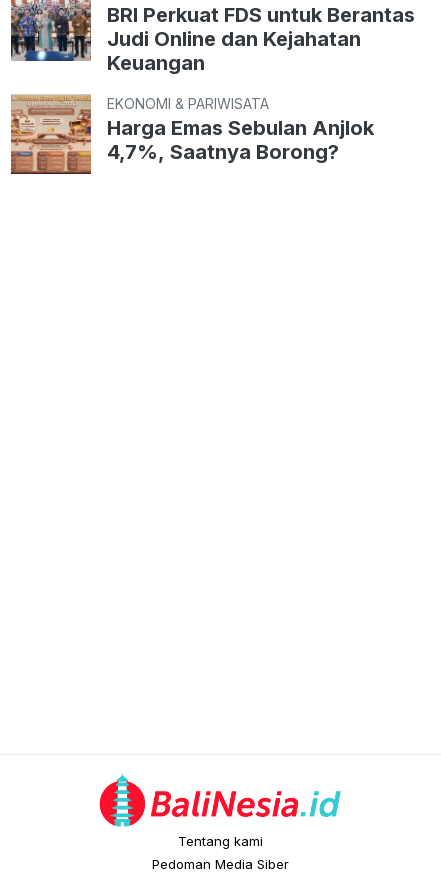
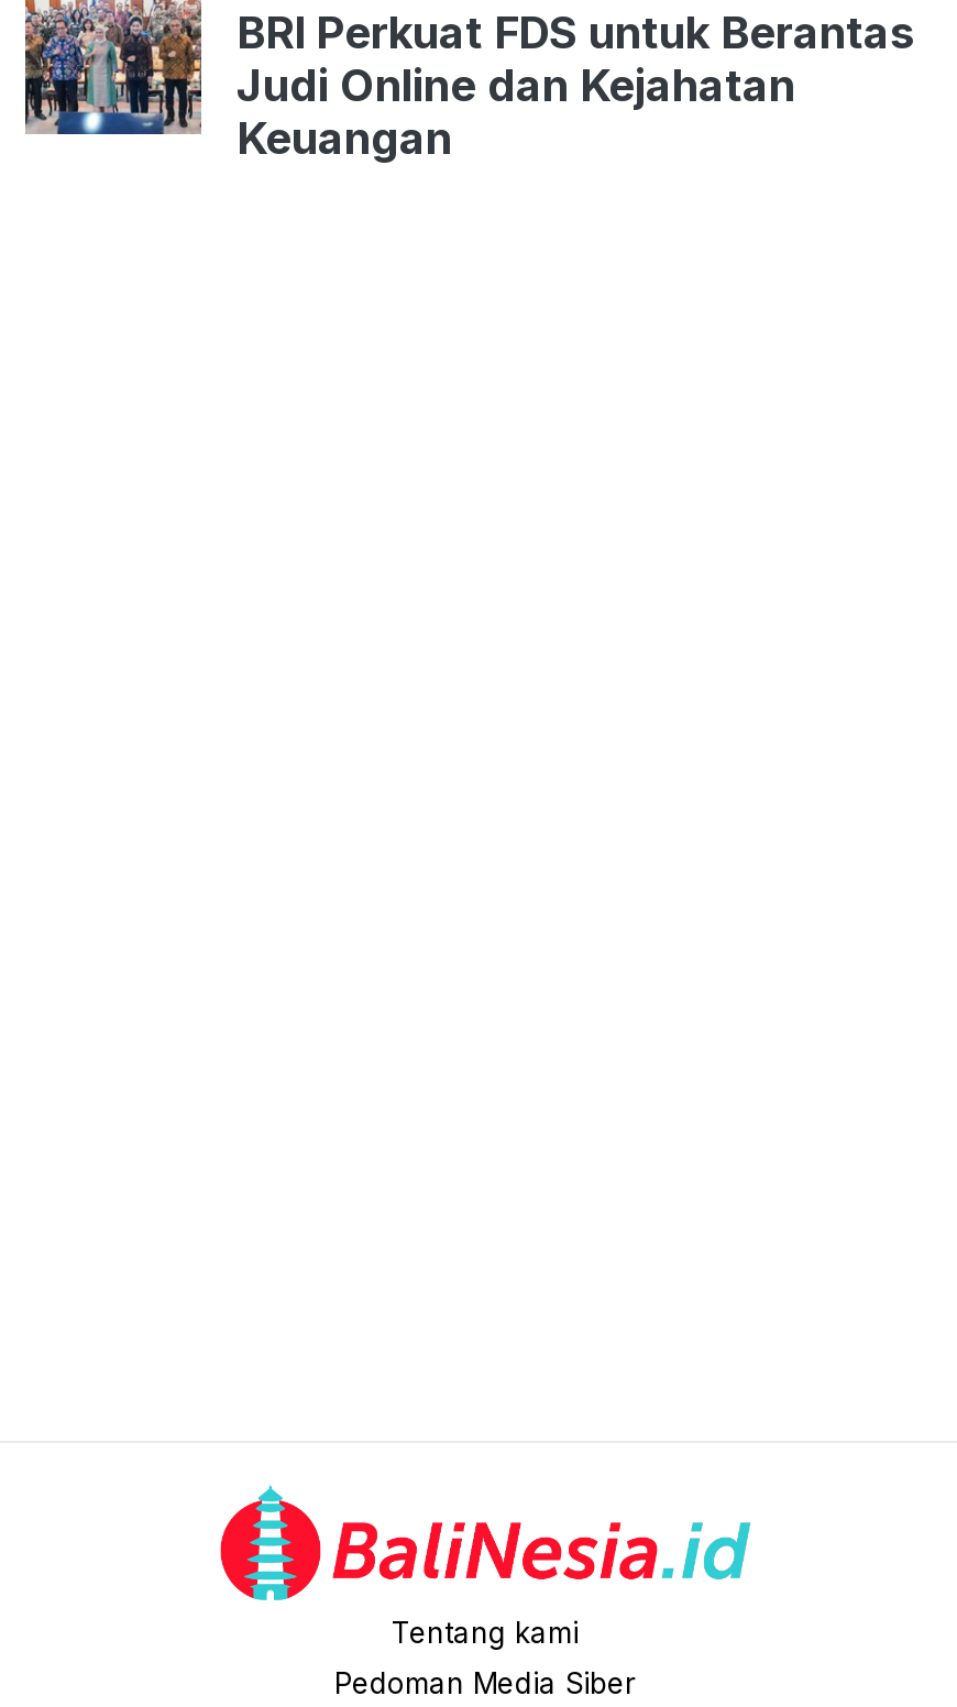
- [image]
- EKONOMI & PARIWISATA
- Harga Emas Sebulan Anjlok
- 4,7%, Saatnya Borong?
